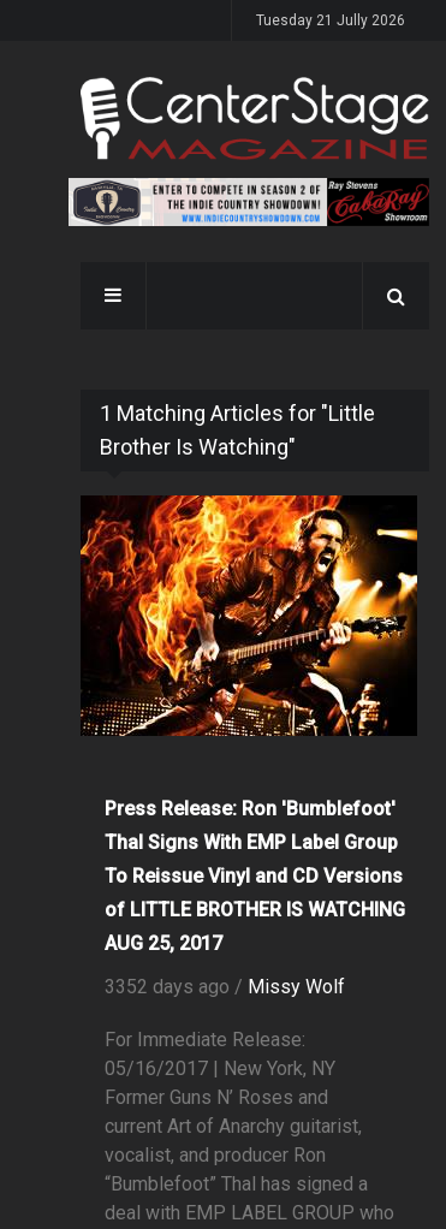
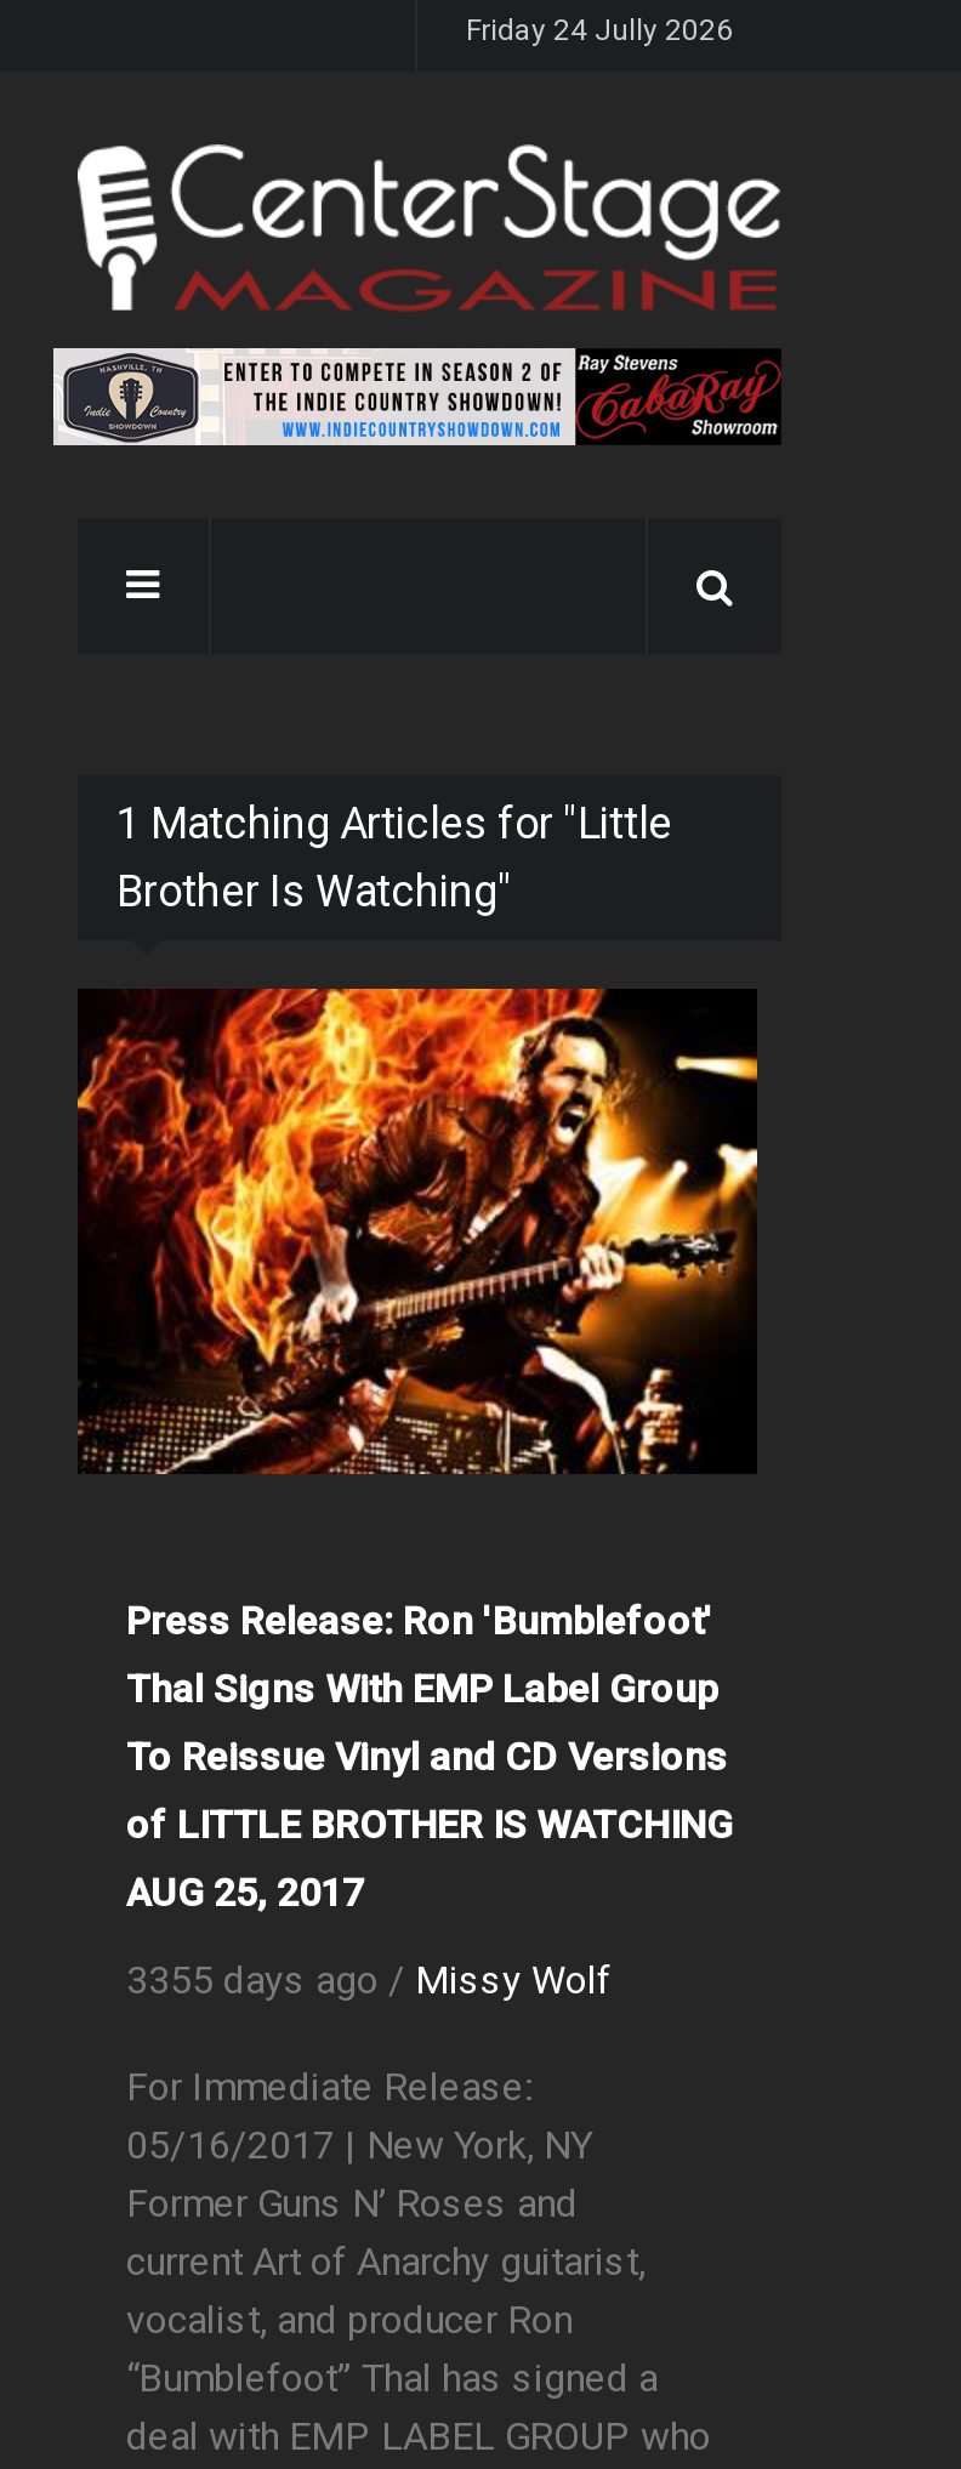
- Tuesday 21 Jully 2026
+ Friday 24 Jully 2026

- 3352 days ago / Missy Wolf
+ 3355 days ago / Missy Wolf
